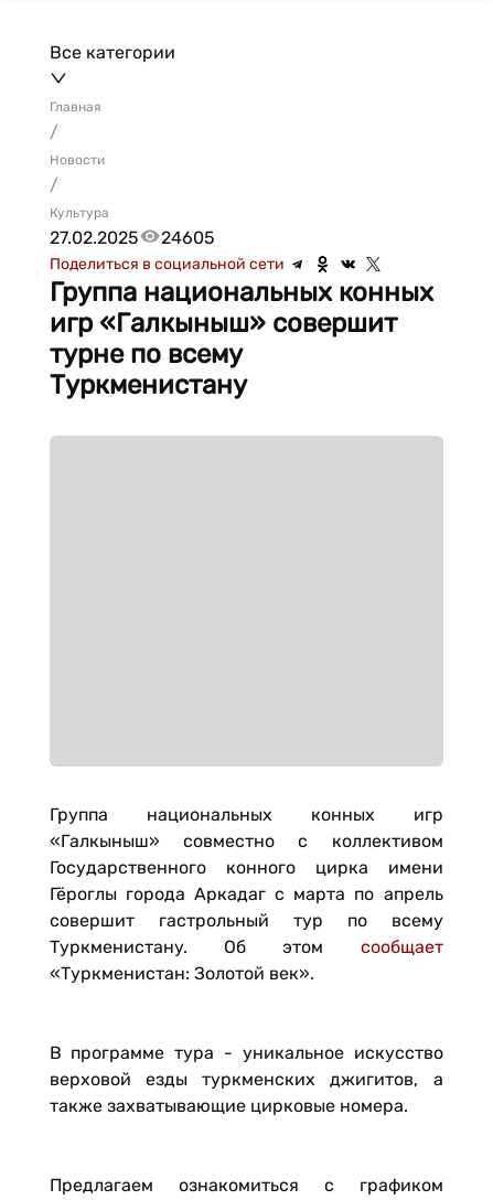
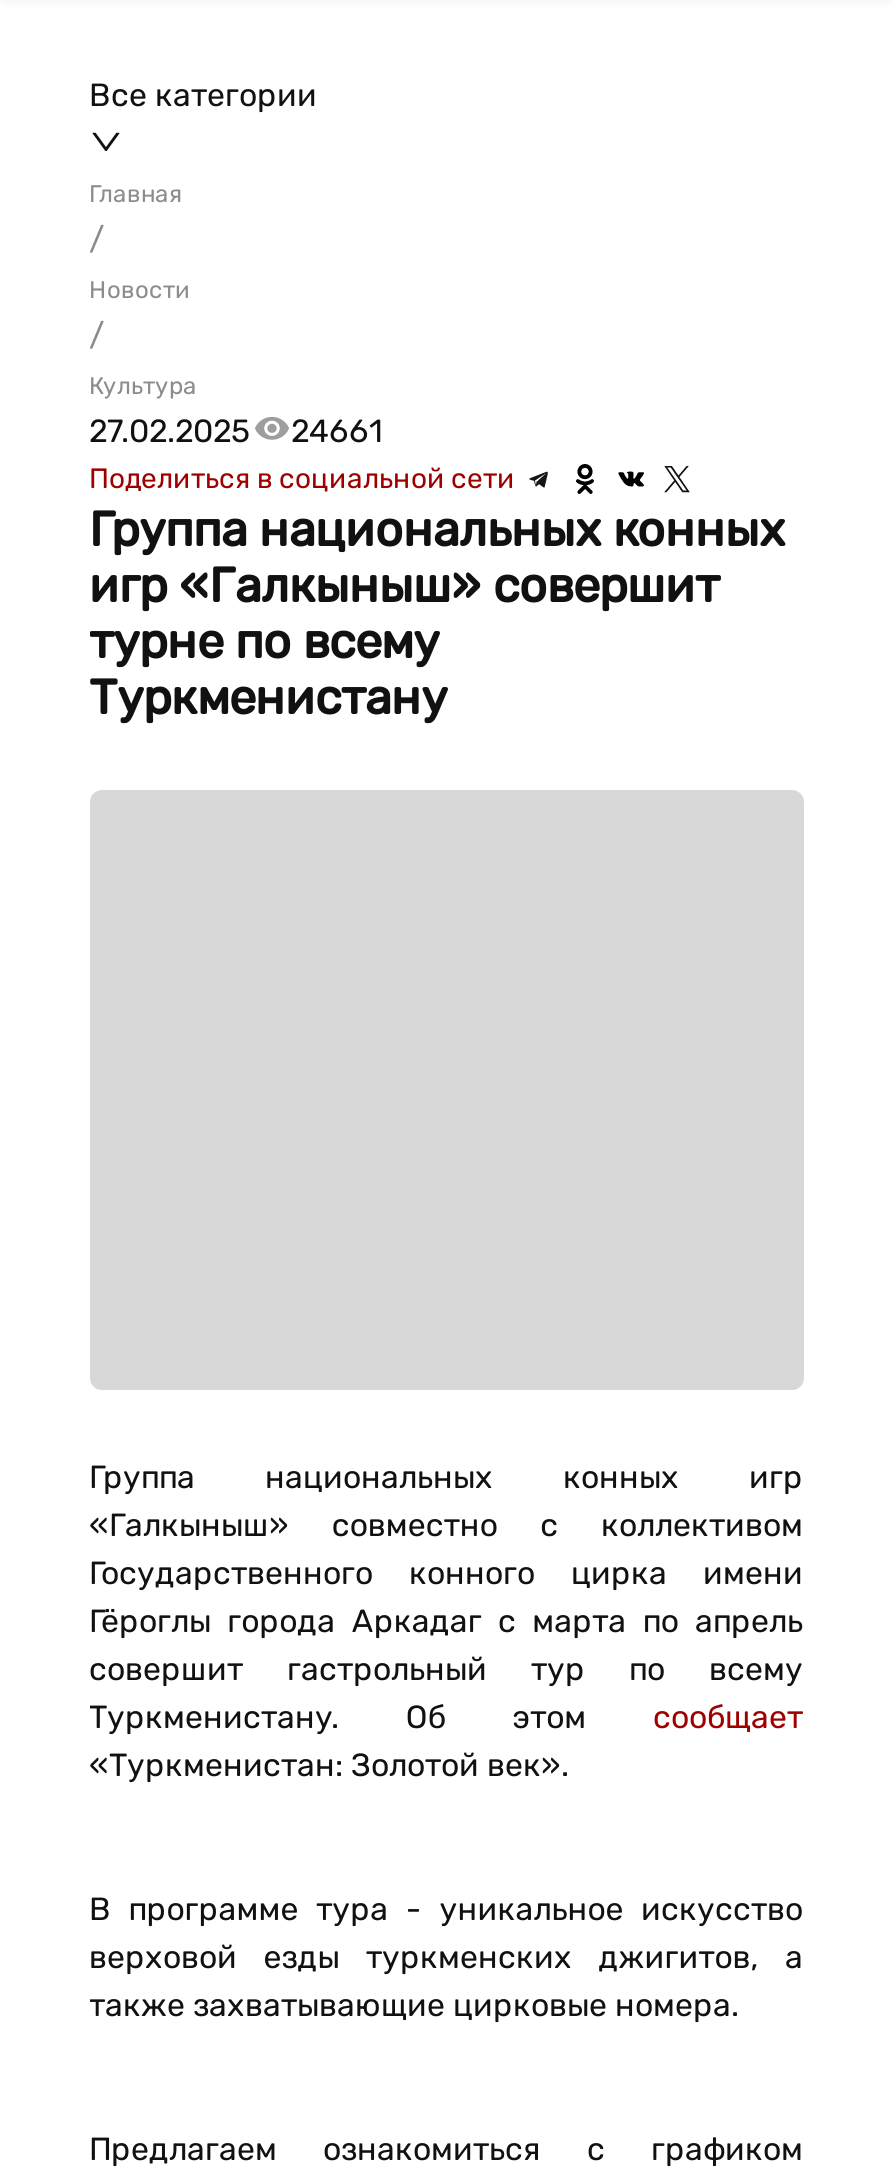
- 27.02.2025 24605
+ 27.02.2025 24661
